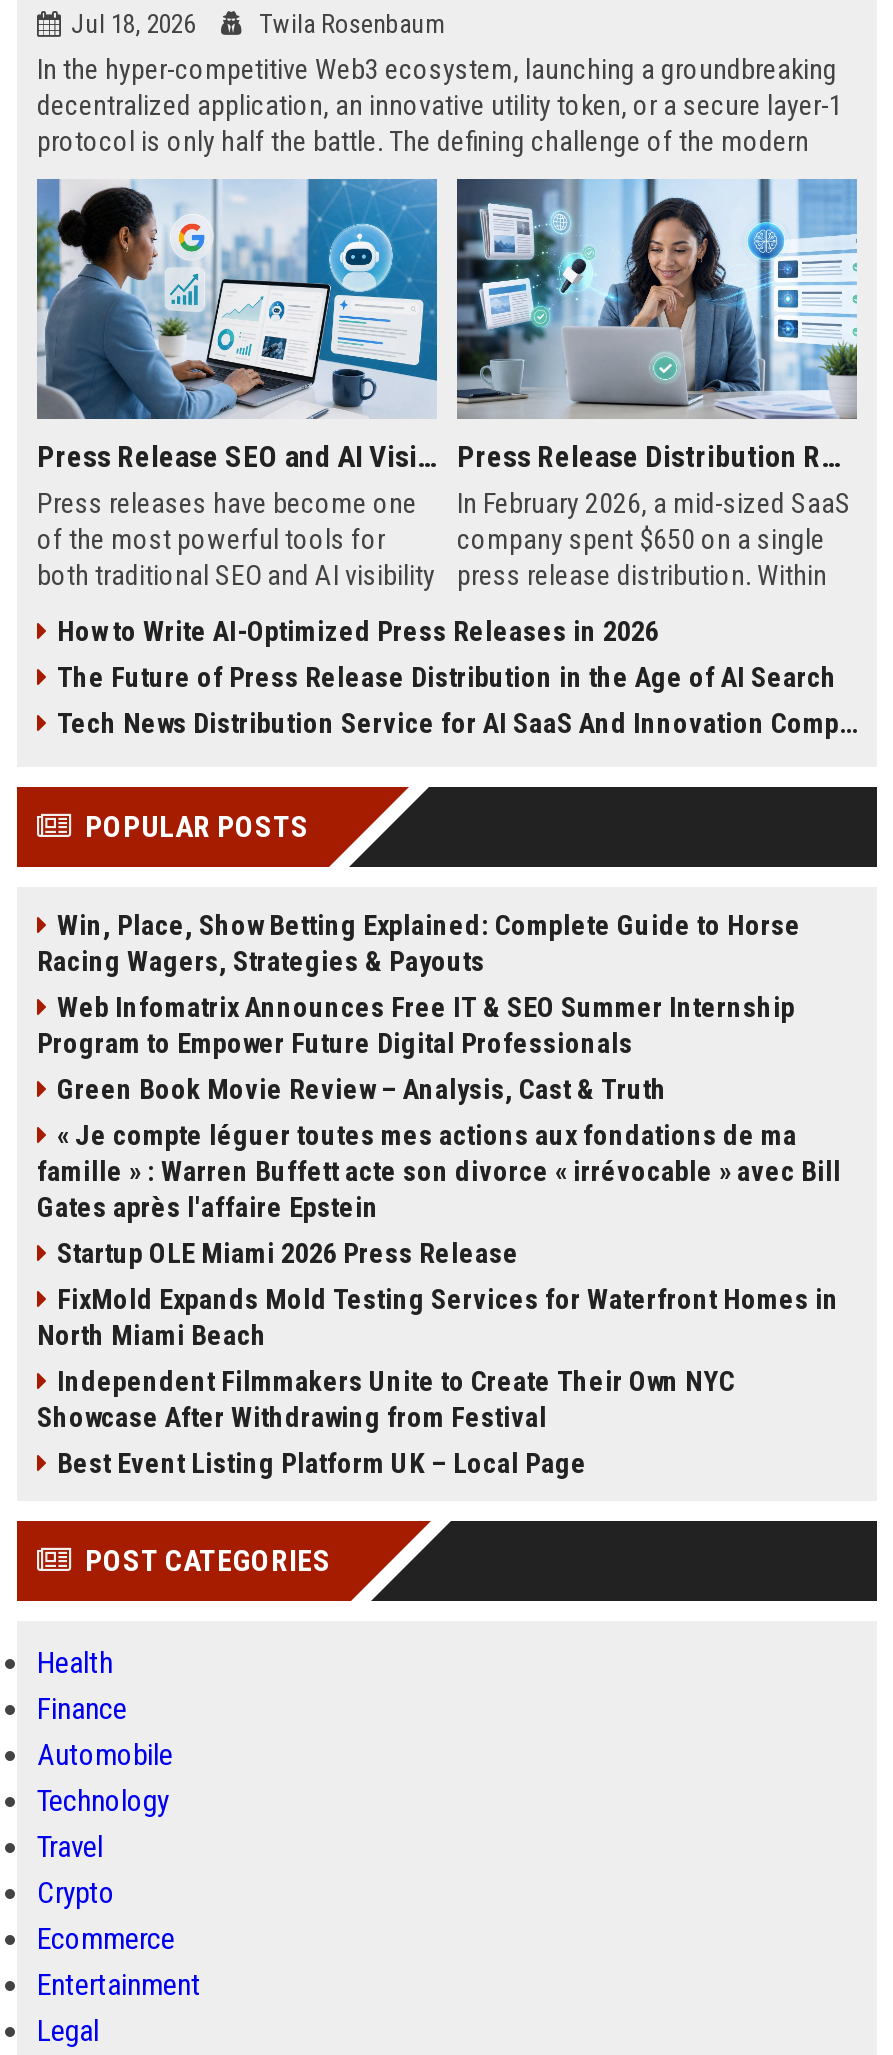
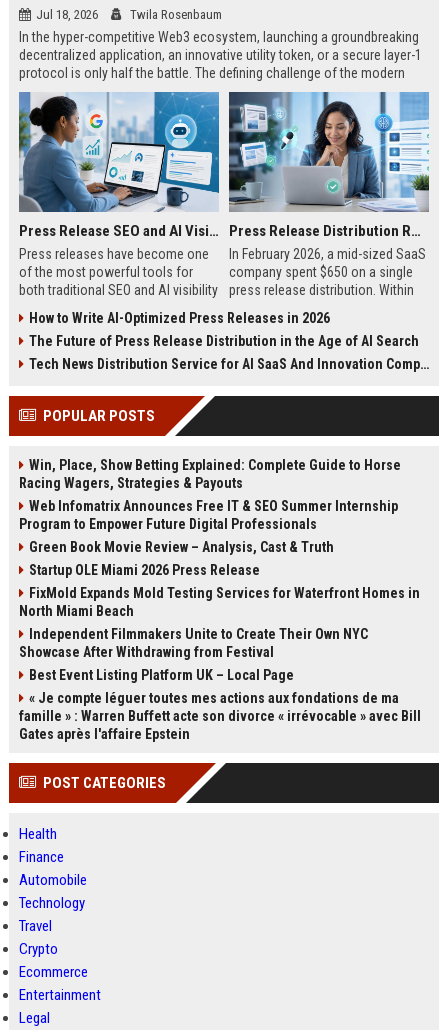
moved down: « Je compte léguer toutes mes actions aux fondations de ma | famille » : Warren Buffett acte son divorce « irrévocable » avec Bill | Gates après l'affaire Epstein

moved up: Startup OLE Miami 2026 Press Release | FixMold Expands Mold Testing Services for Waterfront Homes in | North Miami Beach | Independent Filmmakers Unite to Create Their Own NYC | Showcase After Withdrawing from Festival | Best Event Listing Platform UK – Local Page
